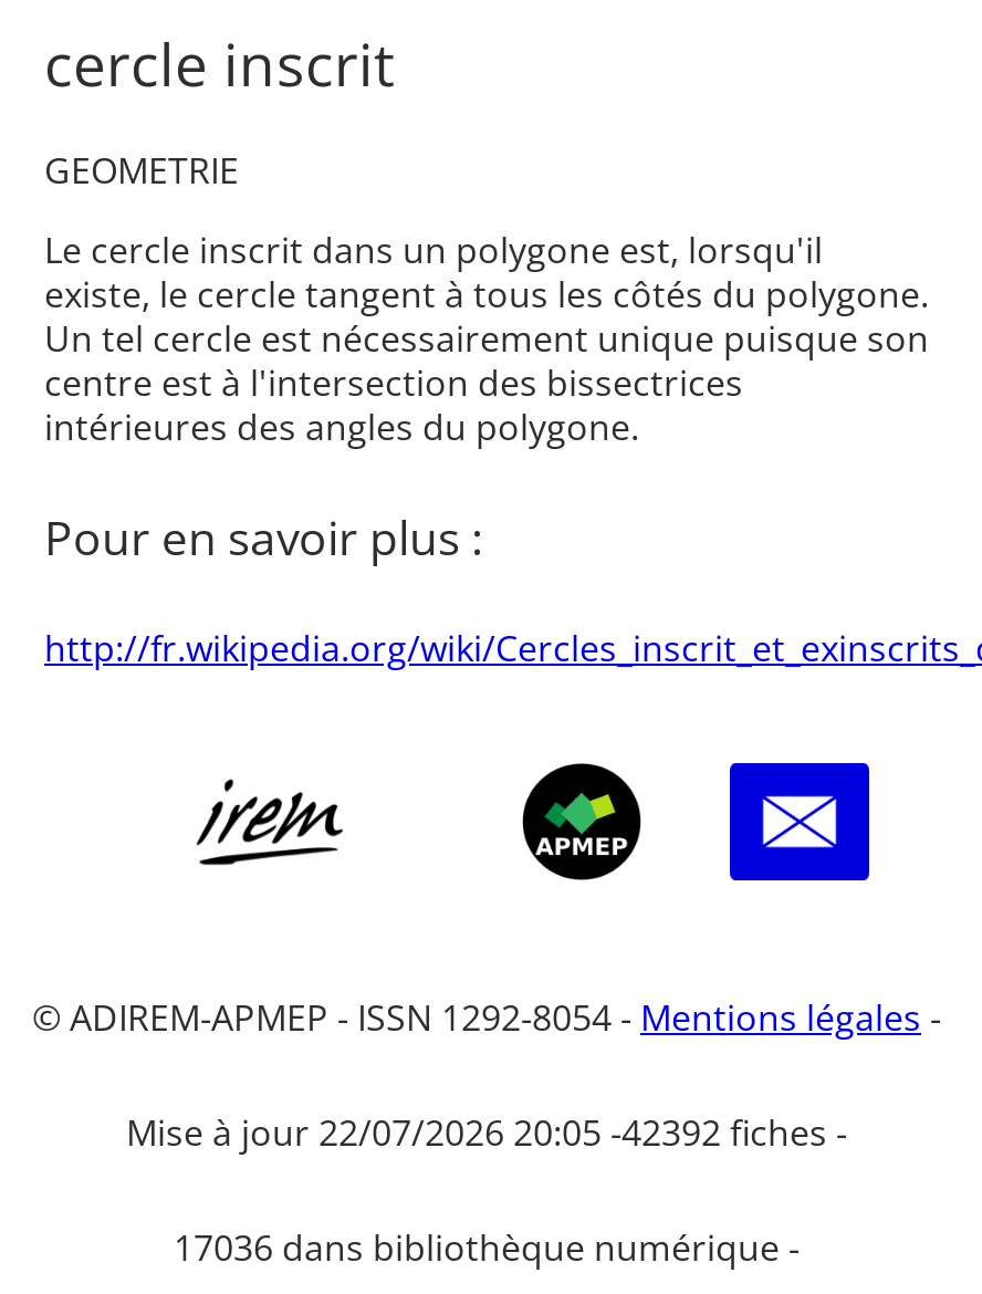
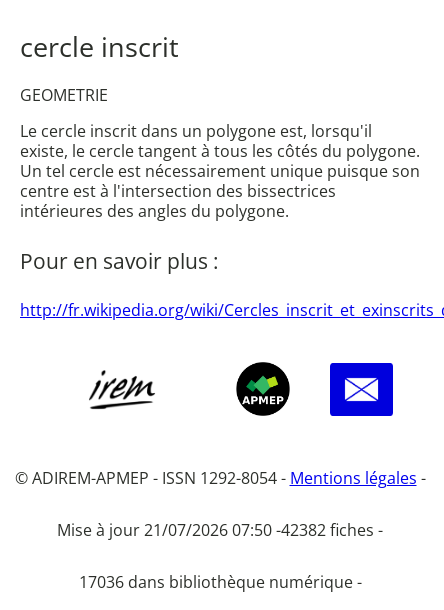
- Mise à jour 22/07/2026 20:05 - 42392 fiches -
+ Mise à jour 21/07/2026 07:50 - 42382 fiches -
